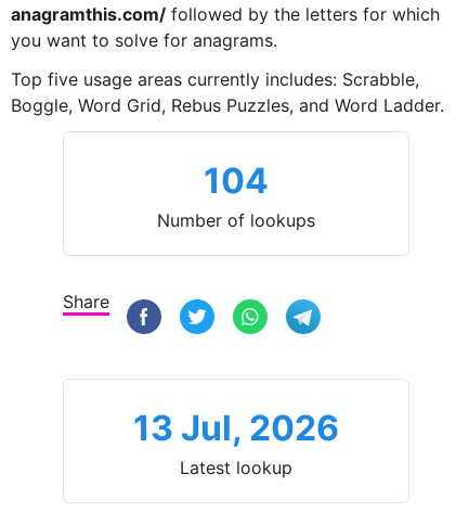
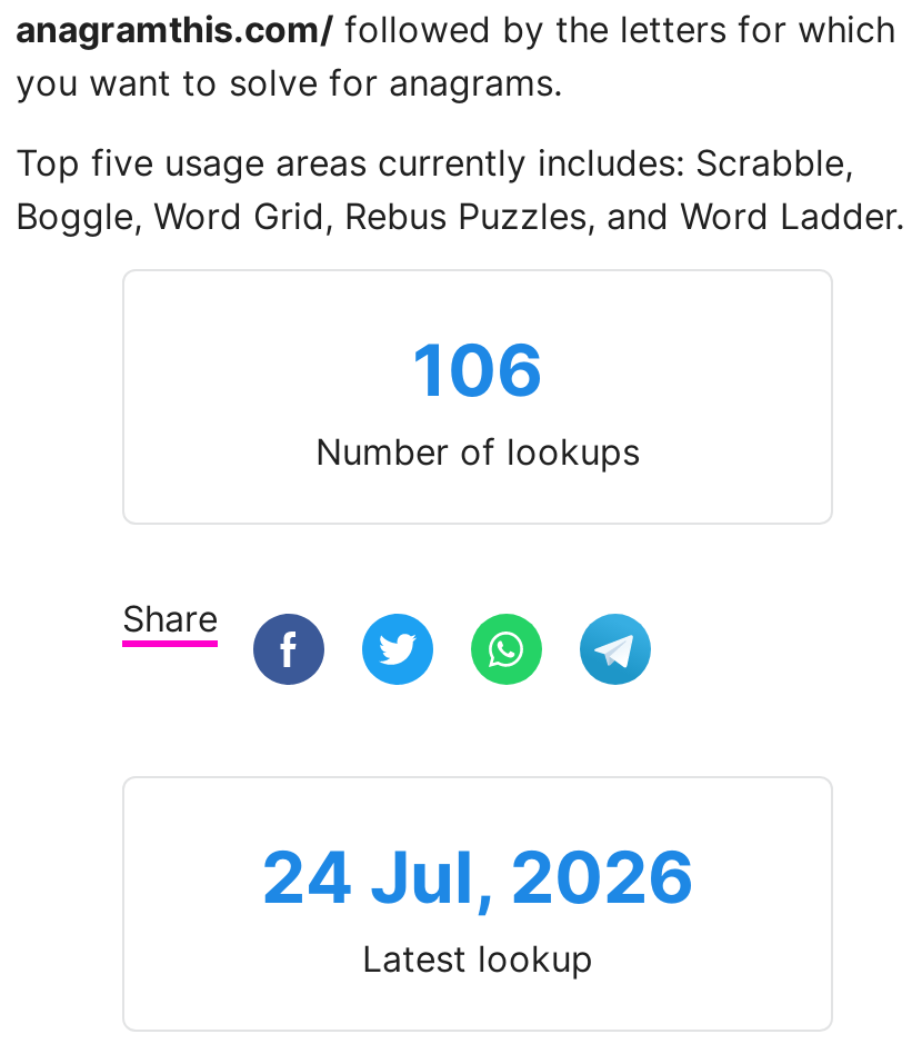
- 104
+ 106

- 13 Jul, 2026
+ 24 Jul, 2026
